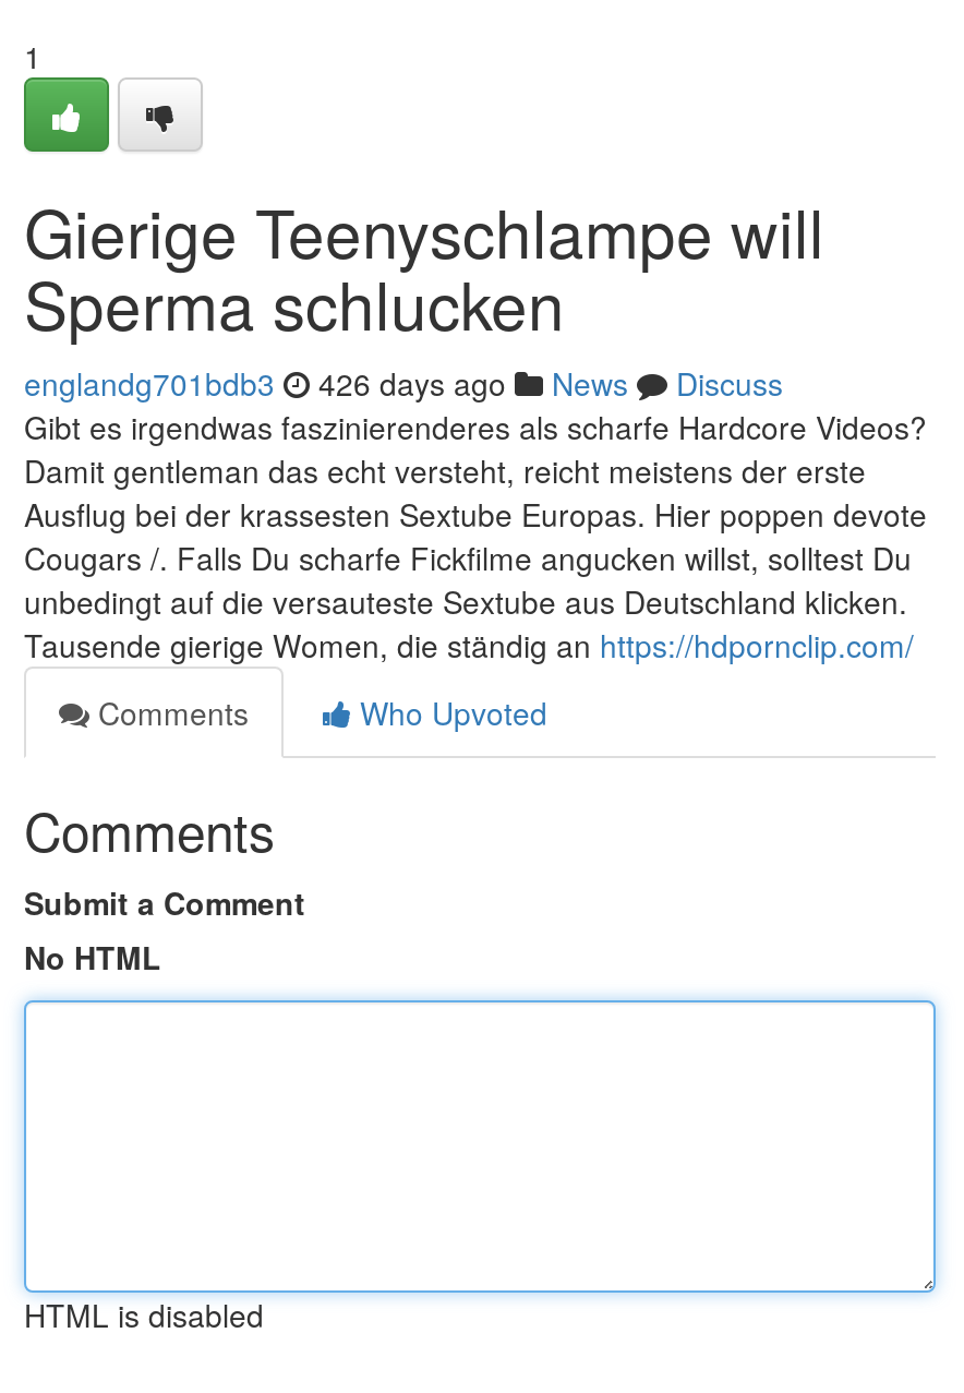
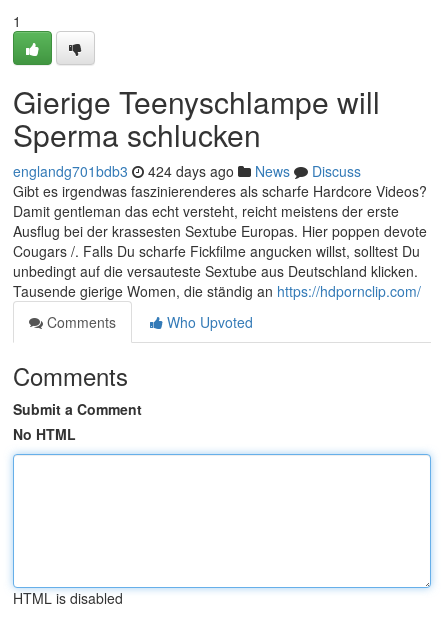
- englandg701bdb3 426 days ago News Discuss
+ englandg701bdb3 424 days ago News Discuss
